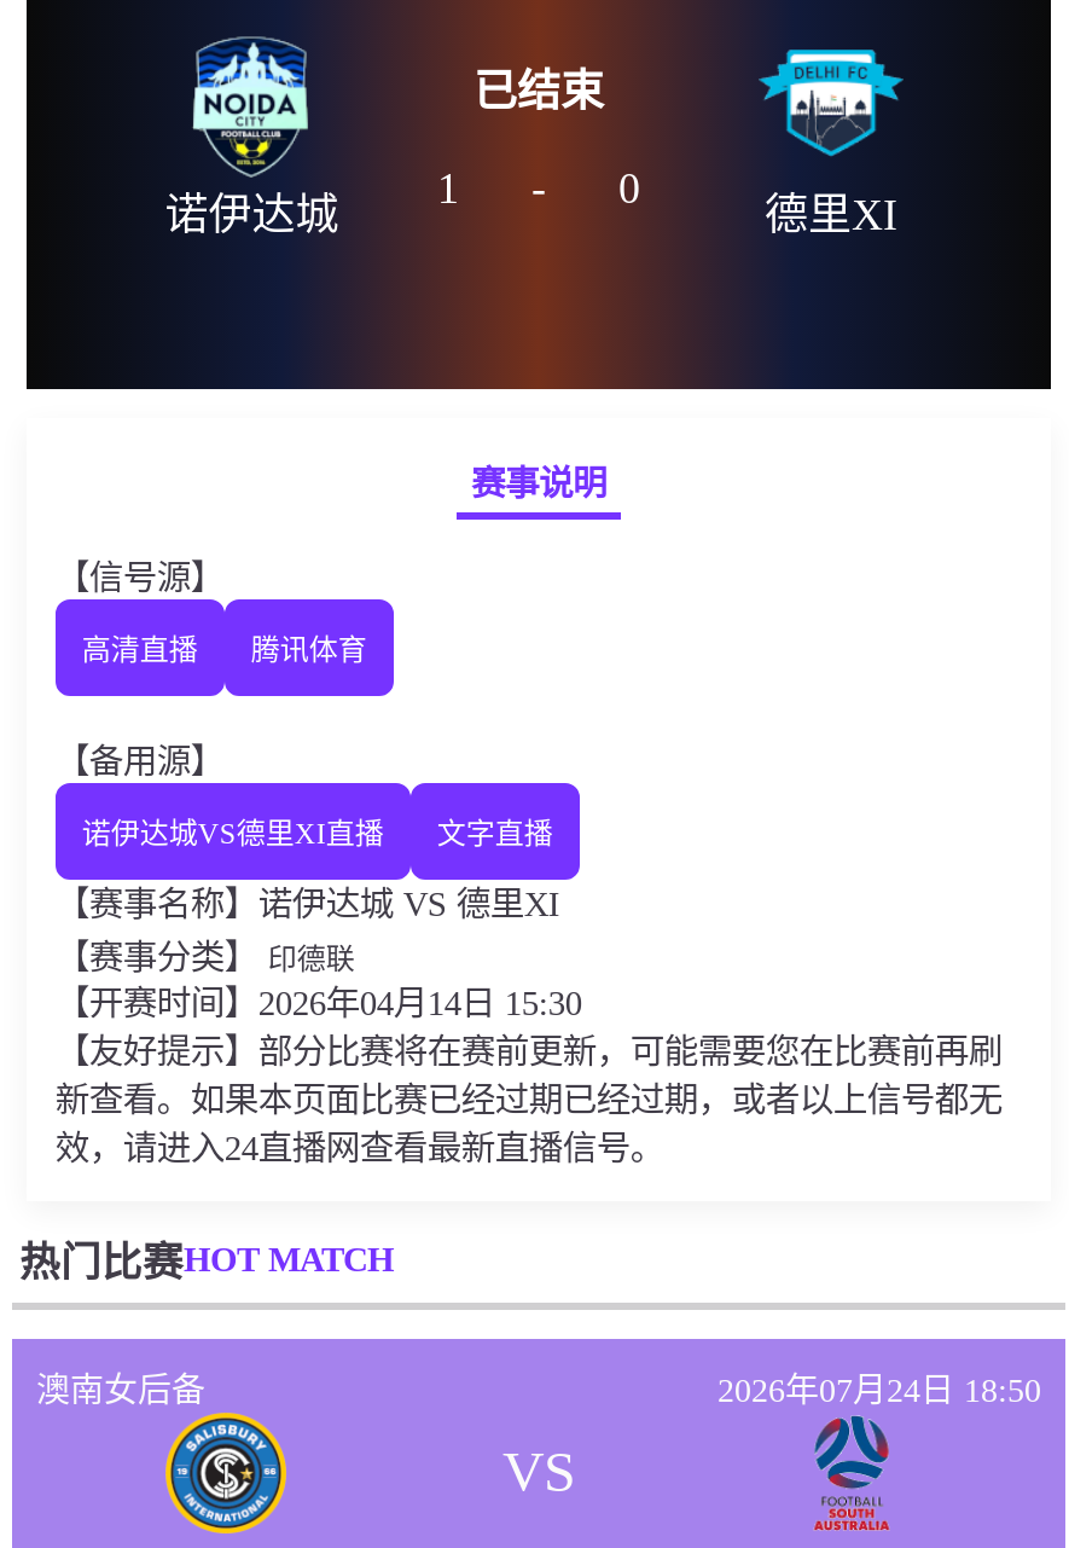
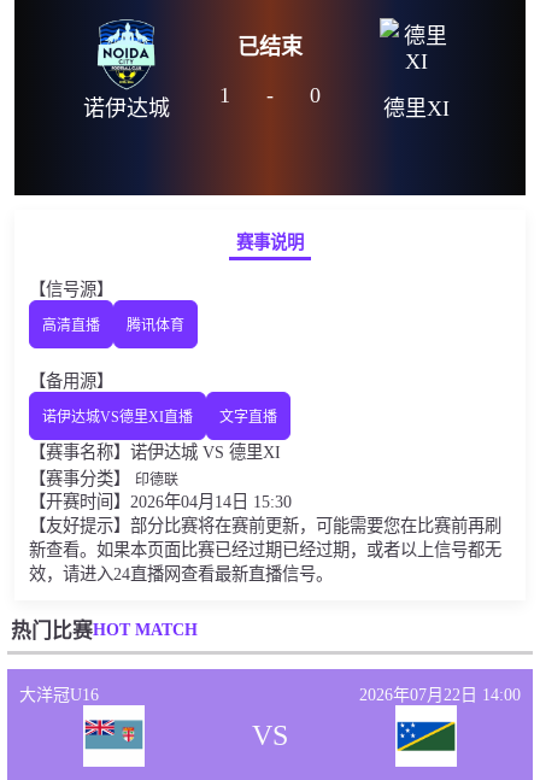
- [image]
+ [image]

- 澳南女后备
- 2026年07月24日 18:50
+ 大洋冠U16
+ 2026年07月22日 14:00

- [image]
+ [image]

- [image]
+ [image]
